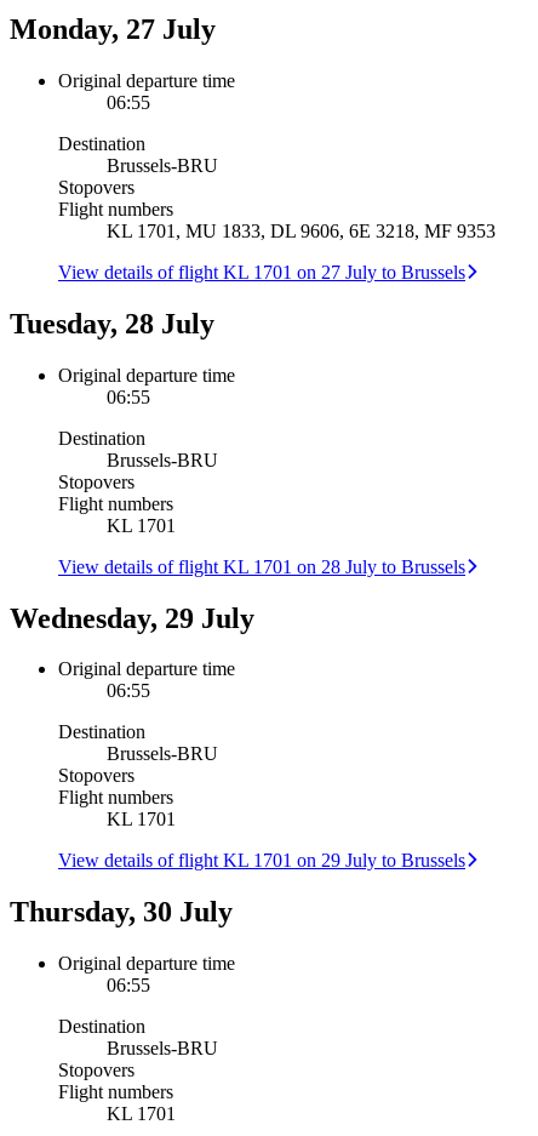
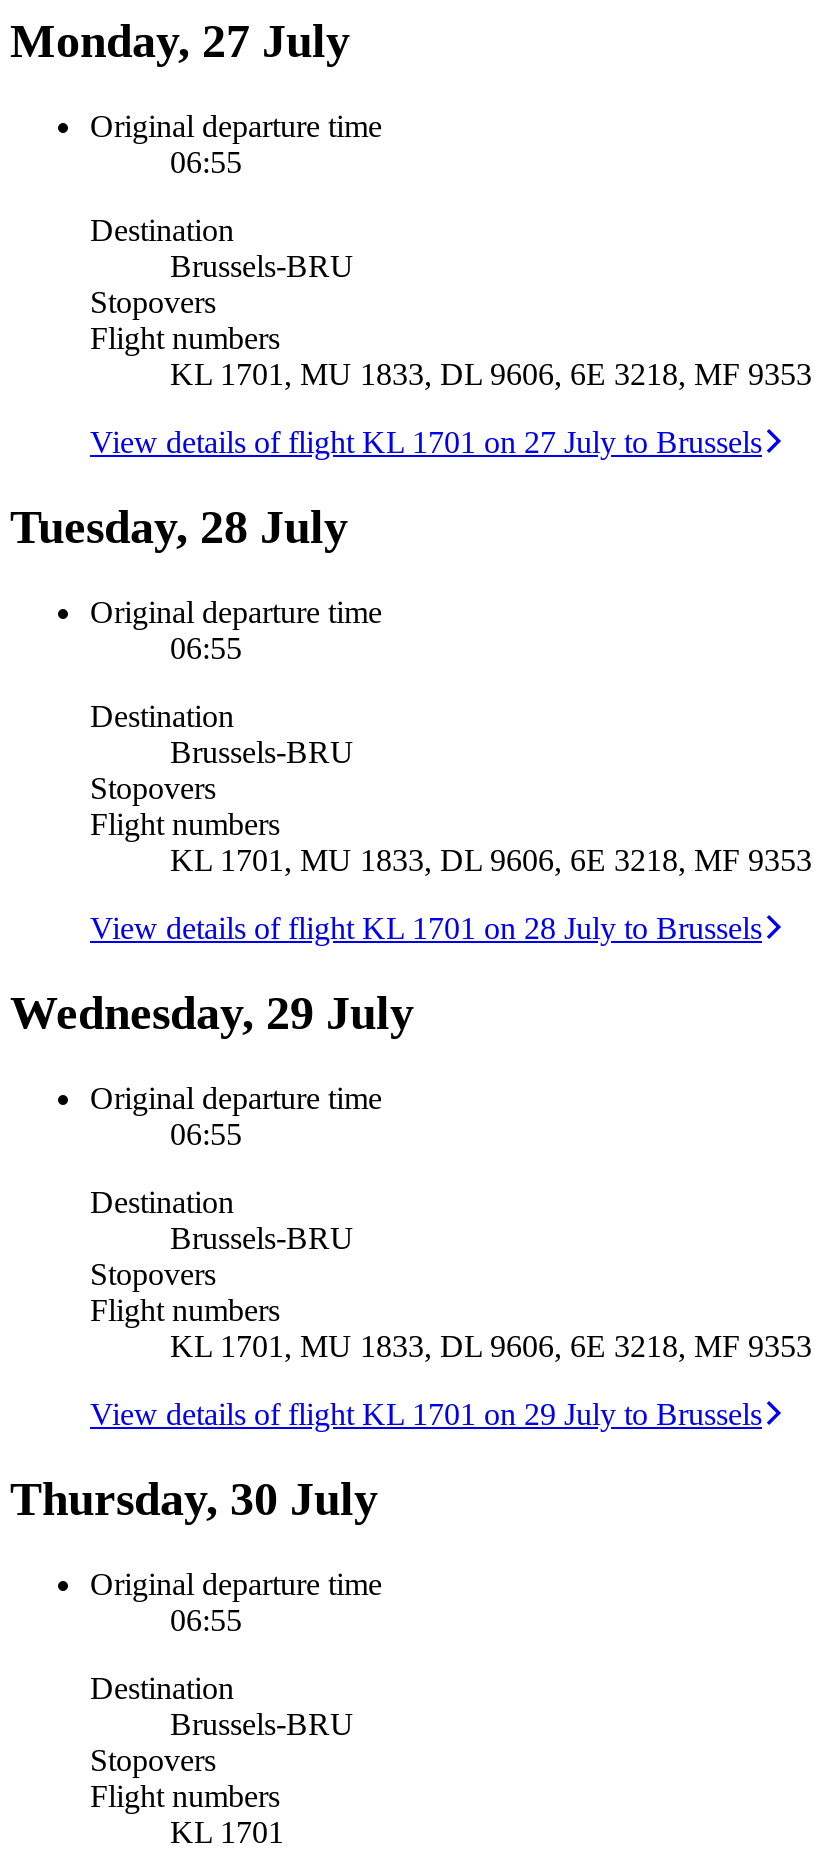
- KL 1701
+ KL 1701, MU 1833, DL 9606, 6E 3218, MF 9353

- KL 1701
+ KL 1701, MU 1833, DL 9606, 6E 3218, MF 9353
